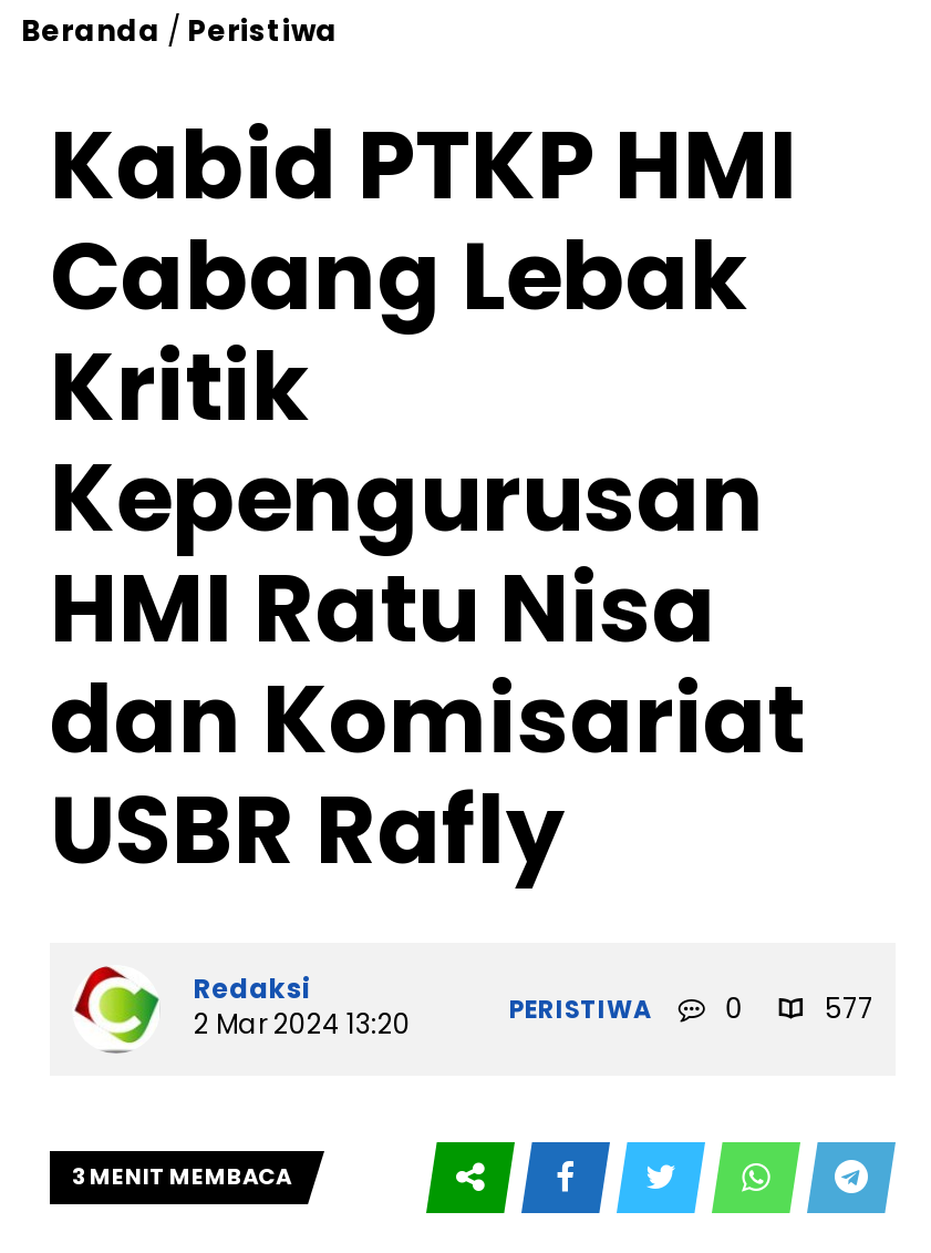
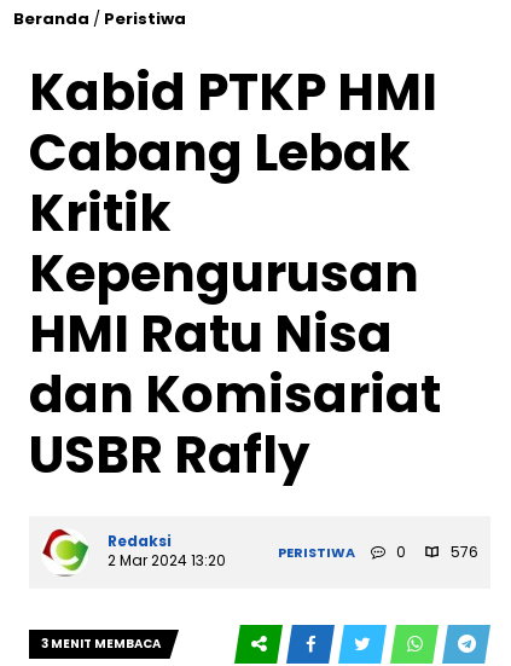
- PERISTIWA 0 577
+ PERISTIWA 0 576
